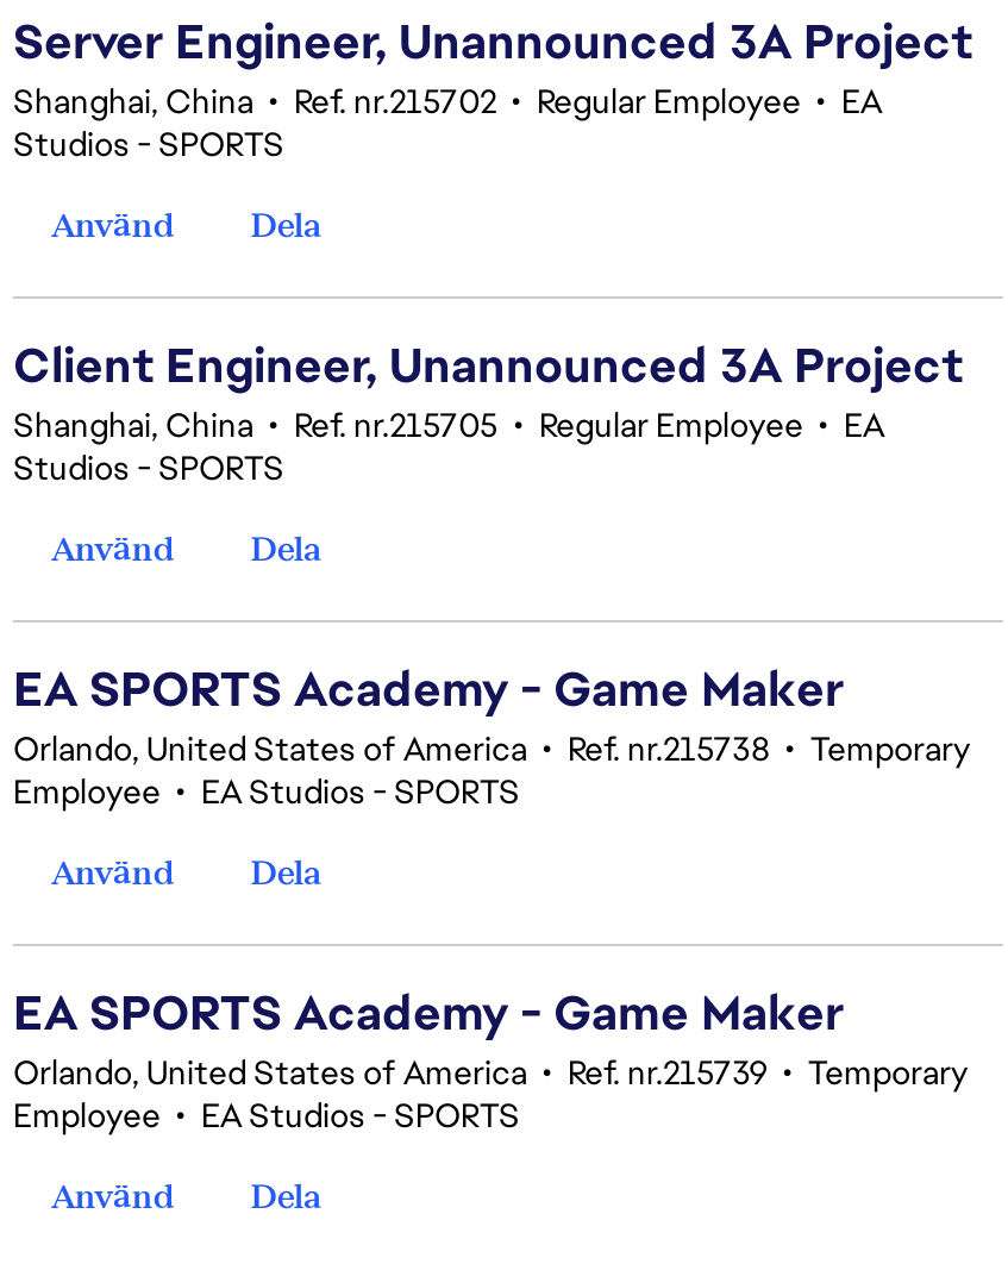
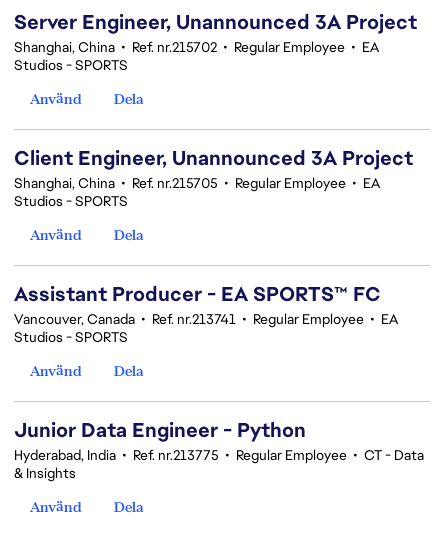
- EA SPORTS Academy - Game Maker
- Orlando, United States of America • Ref. nr.215738 • Temporary
- Employee • EA Studios - SPORTS
+ Assistant Producer - EA SPORTS™ FC
+ Vancouver, Canada • Ref. nr.213741 • Regular Employee • EA
+ Studios - SPORTS

- EA SPORTS Academy - Game Maker
- Orlando, United States of America • Ref. nr.215739 • Temporary
- Employee • EA Studios - SPORTS
+ Junior Data Engineer - Python
+ Hyderabad, India • Ref. nr.213775 • Regular Employee • CT - Data
+ & Insights
